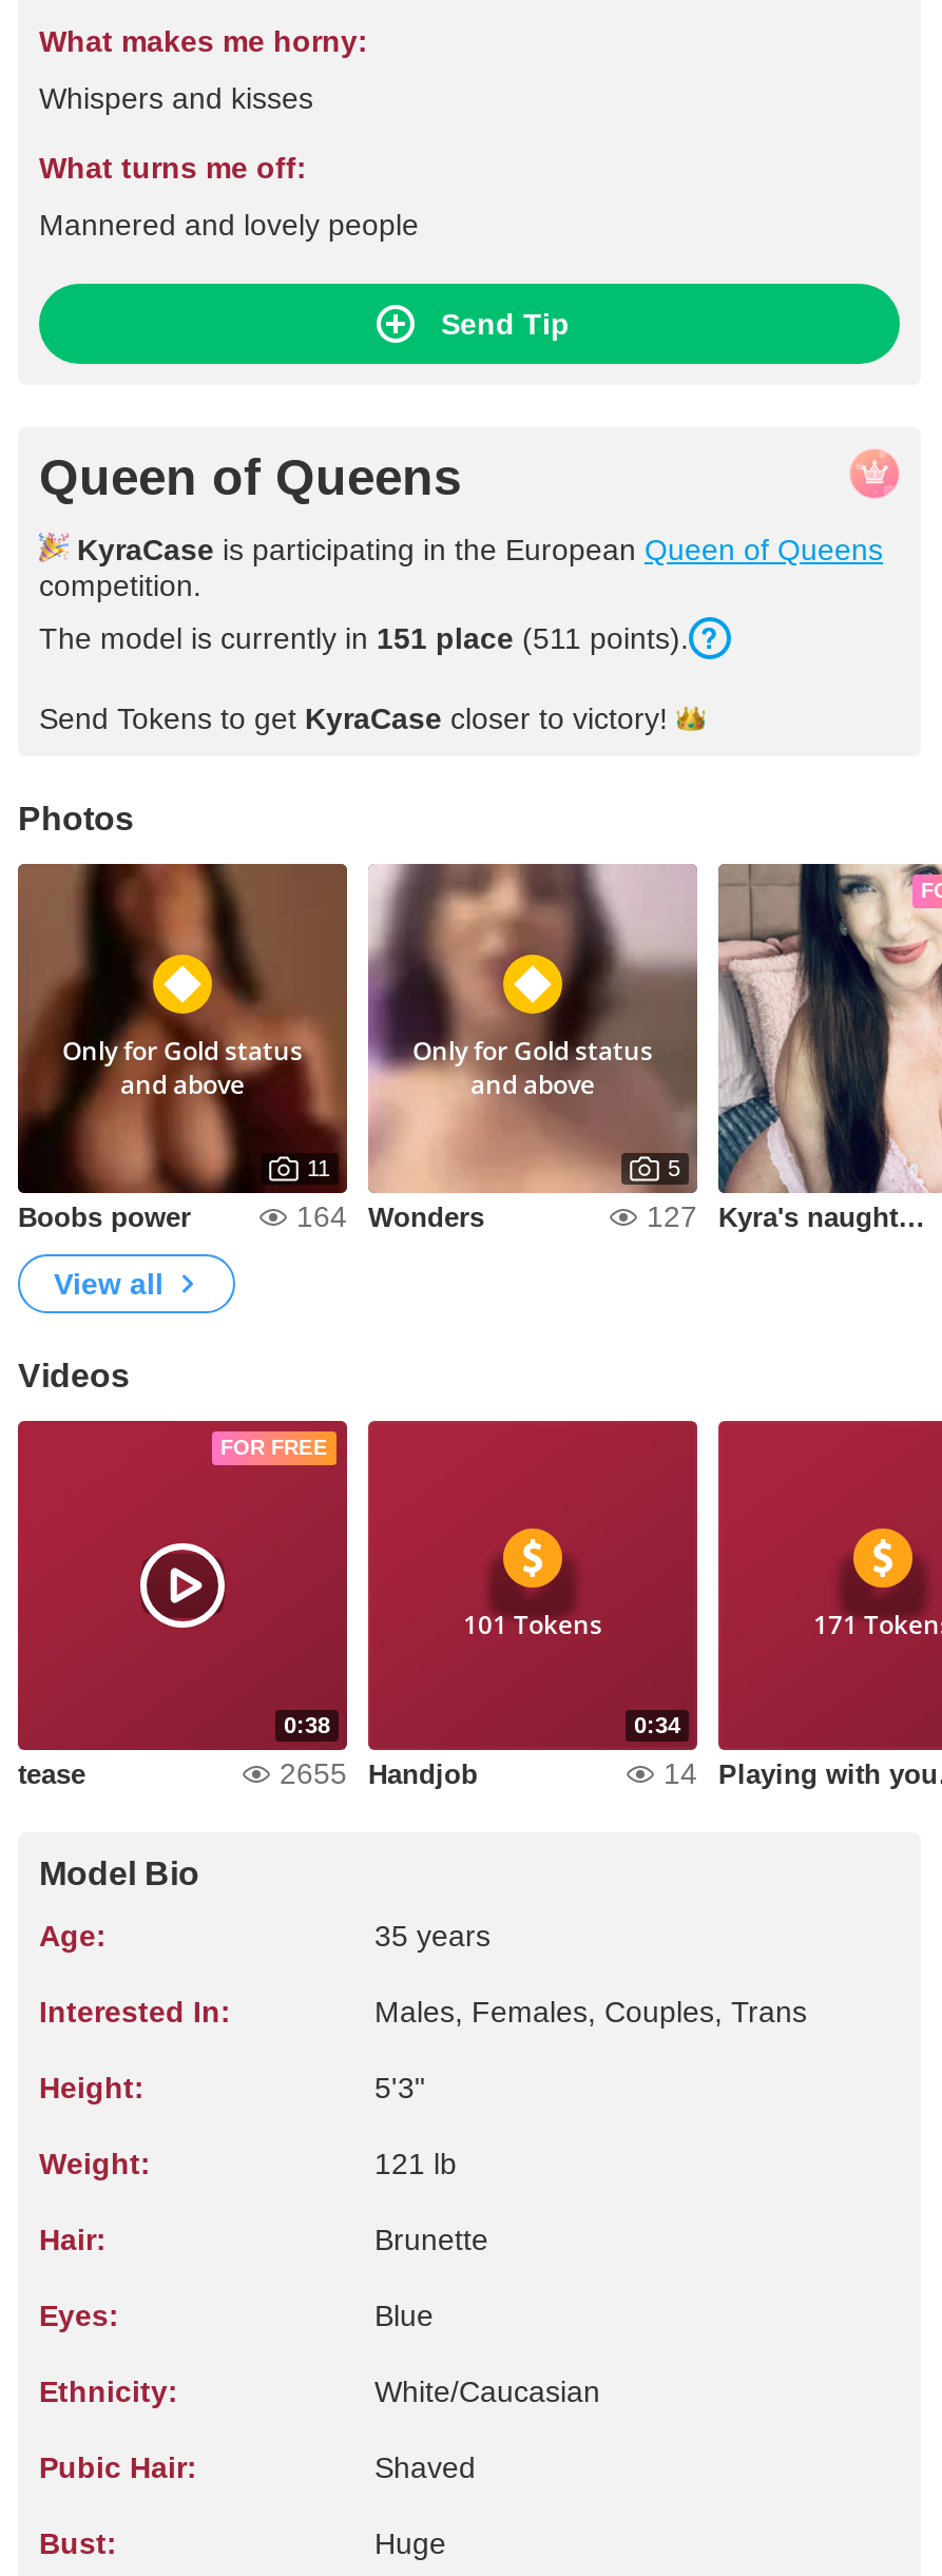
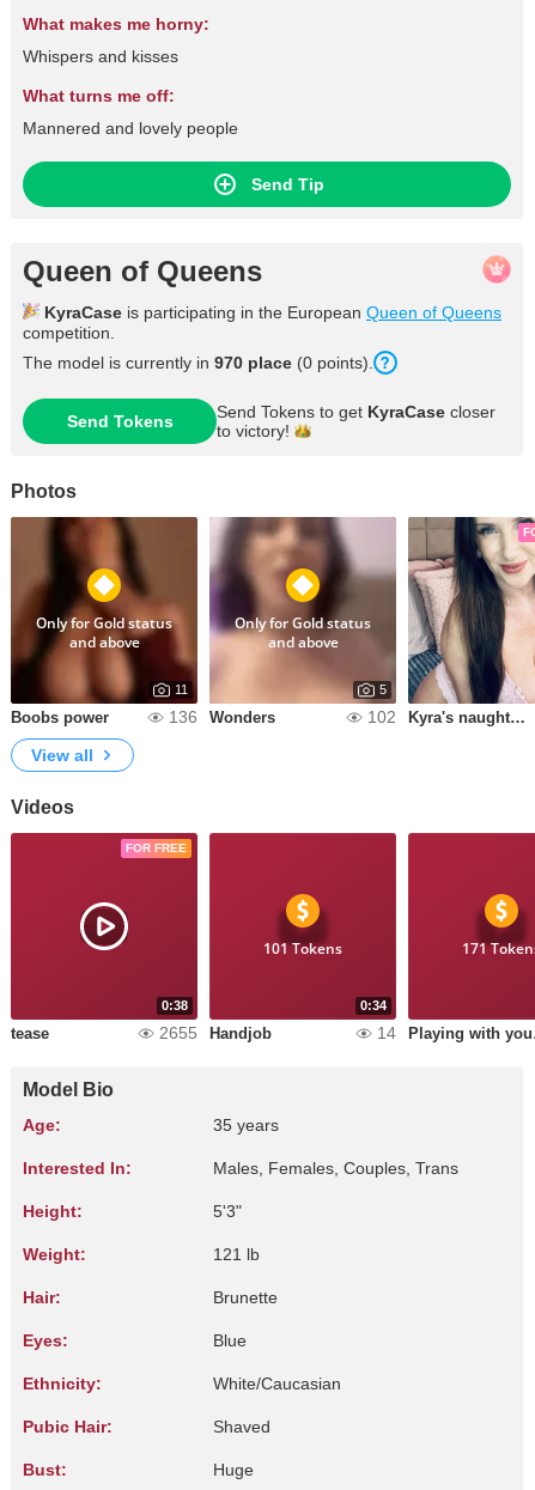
- The model is currently in 151 place (511 points).
+ The model is currently in 970 place (0 points).

- Send Tokens to get KyraCase closer to victory!
+ Send Tokens
+ Send Tokens to get KyraCase closer
+ to victory!

- 164 Wonders
+ 136 Wonders

- 127
+ 102
